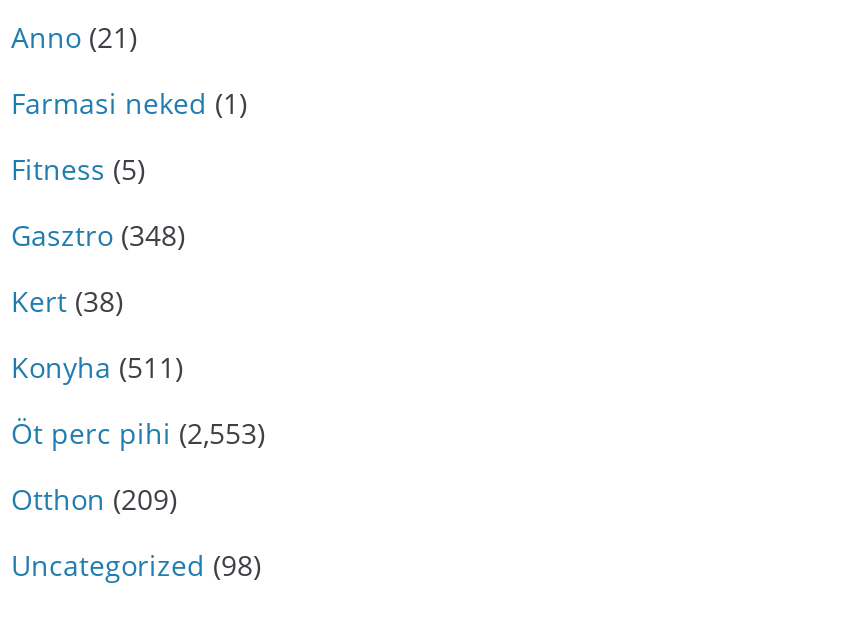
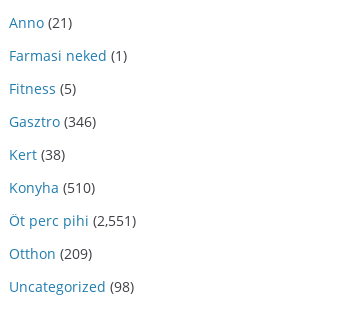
- Gasztro (348)
+ Gasztro (346)

- Konyha (511)
+ Konyha (510)

- Öt perc pihi (2,553)
+ Öt perc pihi (2,551)
